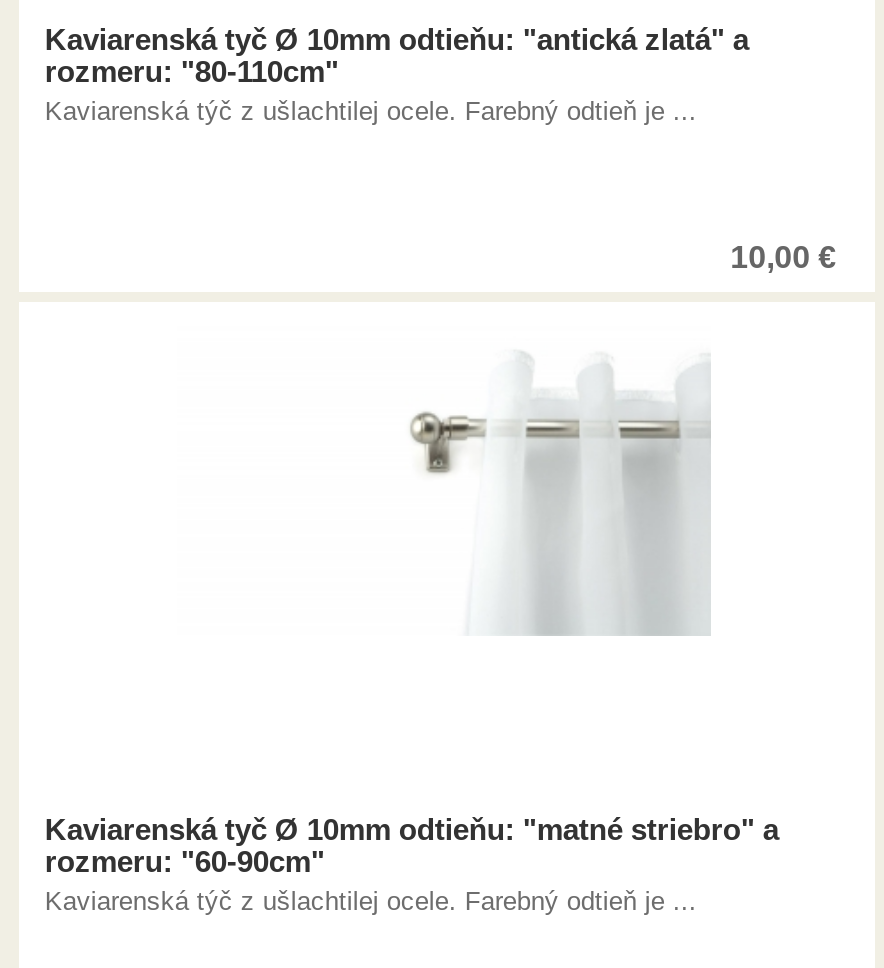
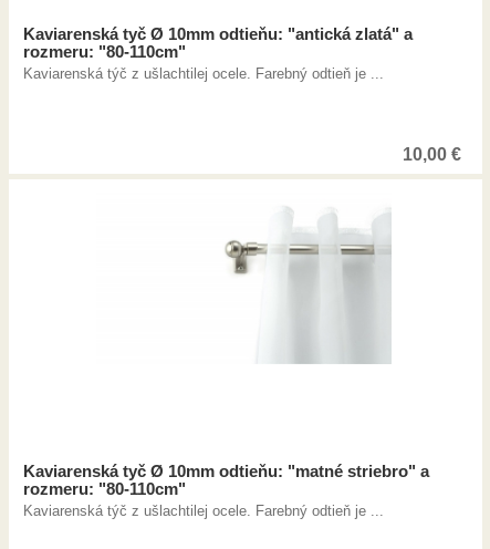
- rozmeru: "60-90cm"
+ rozmeru: "80-110cm"
